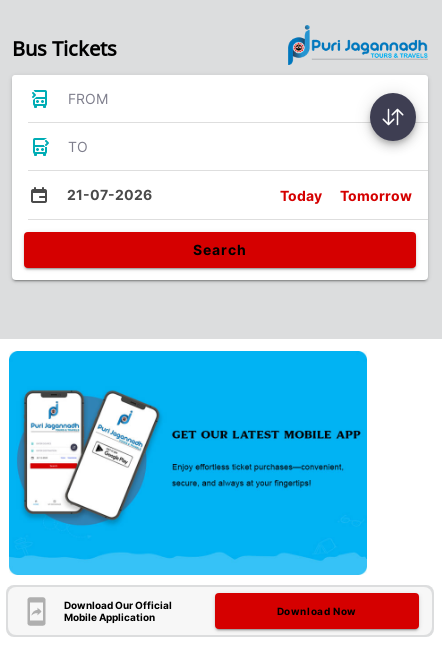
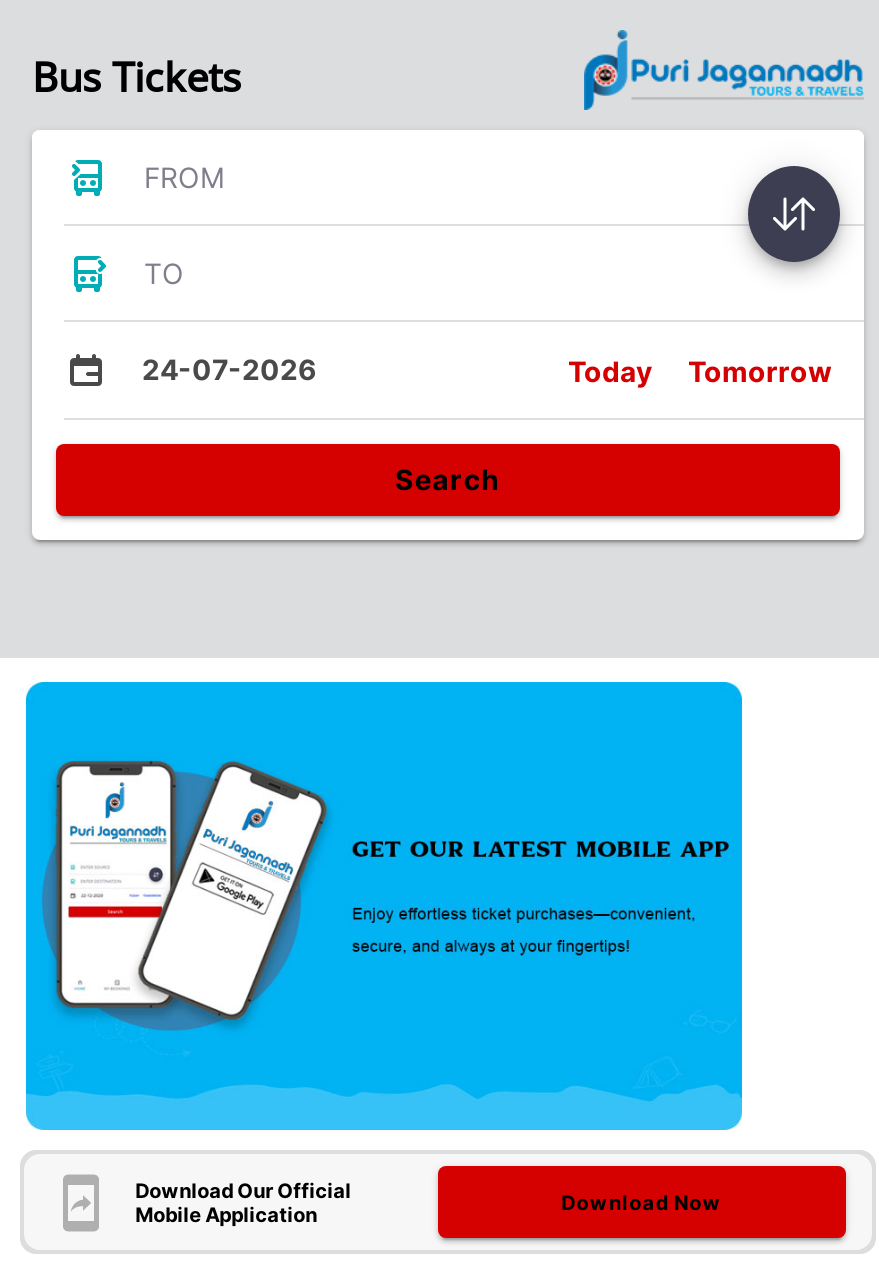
- 21-07-2026
+ 24-07-2026
